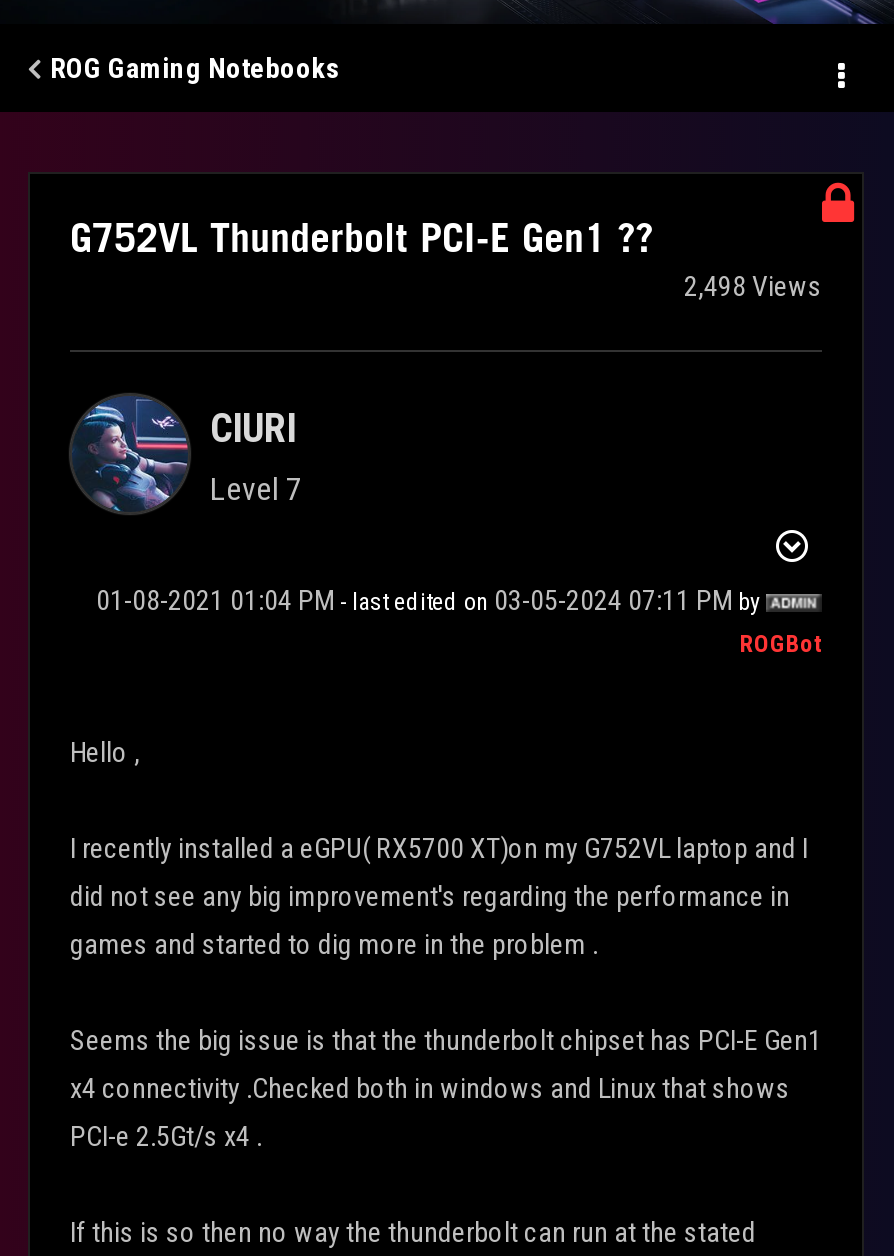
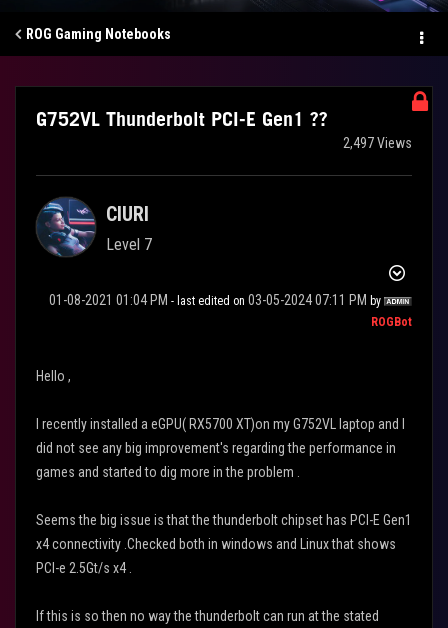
- 2,498 Views
+ 2,497 Views
